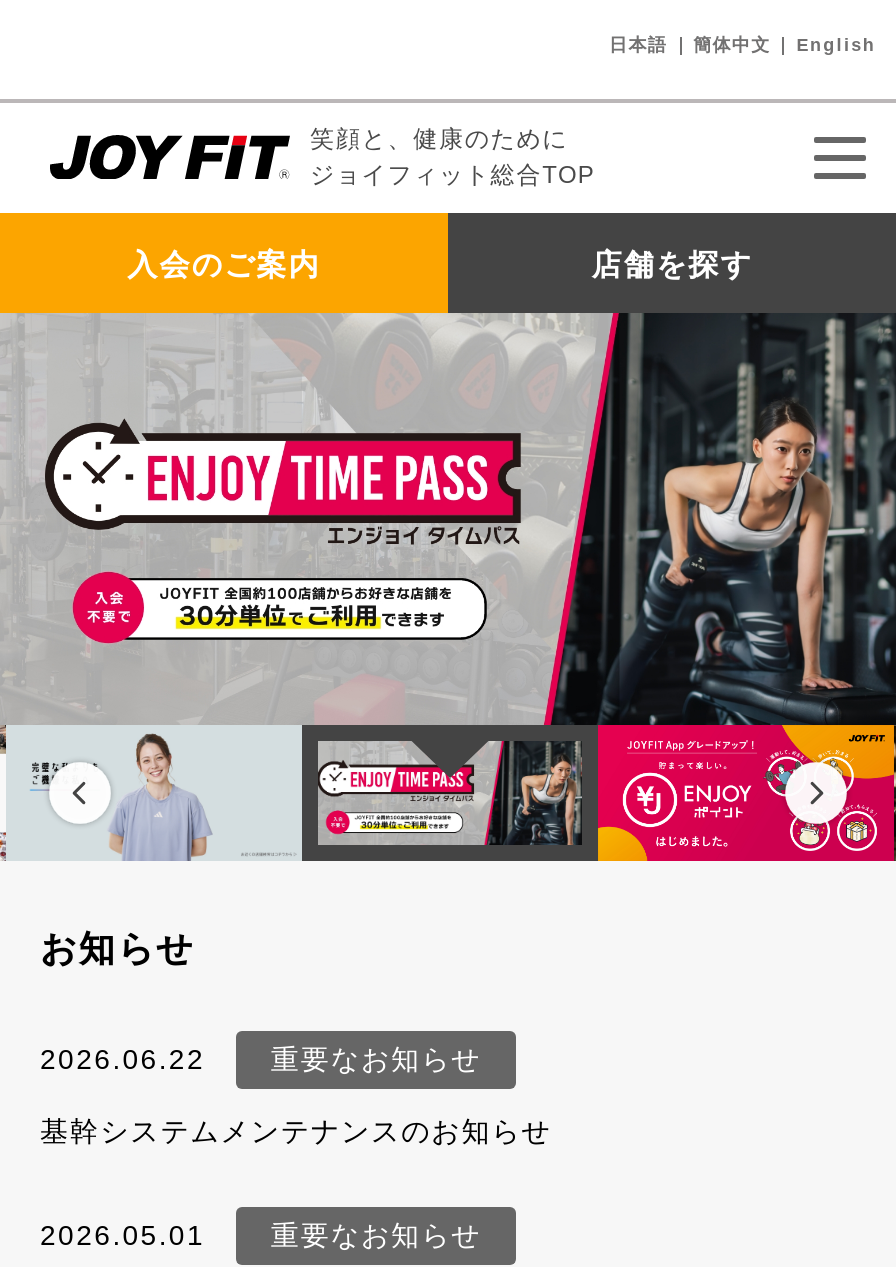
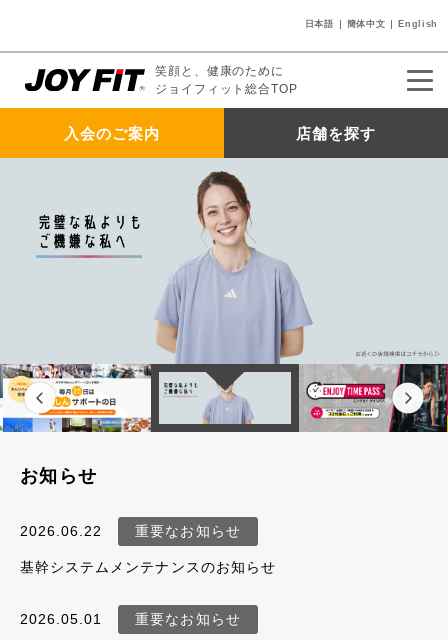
- [image]
+ [image]
